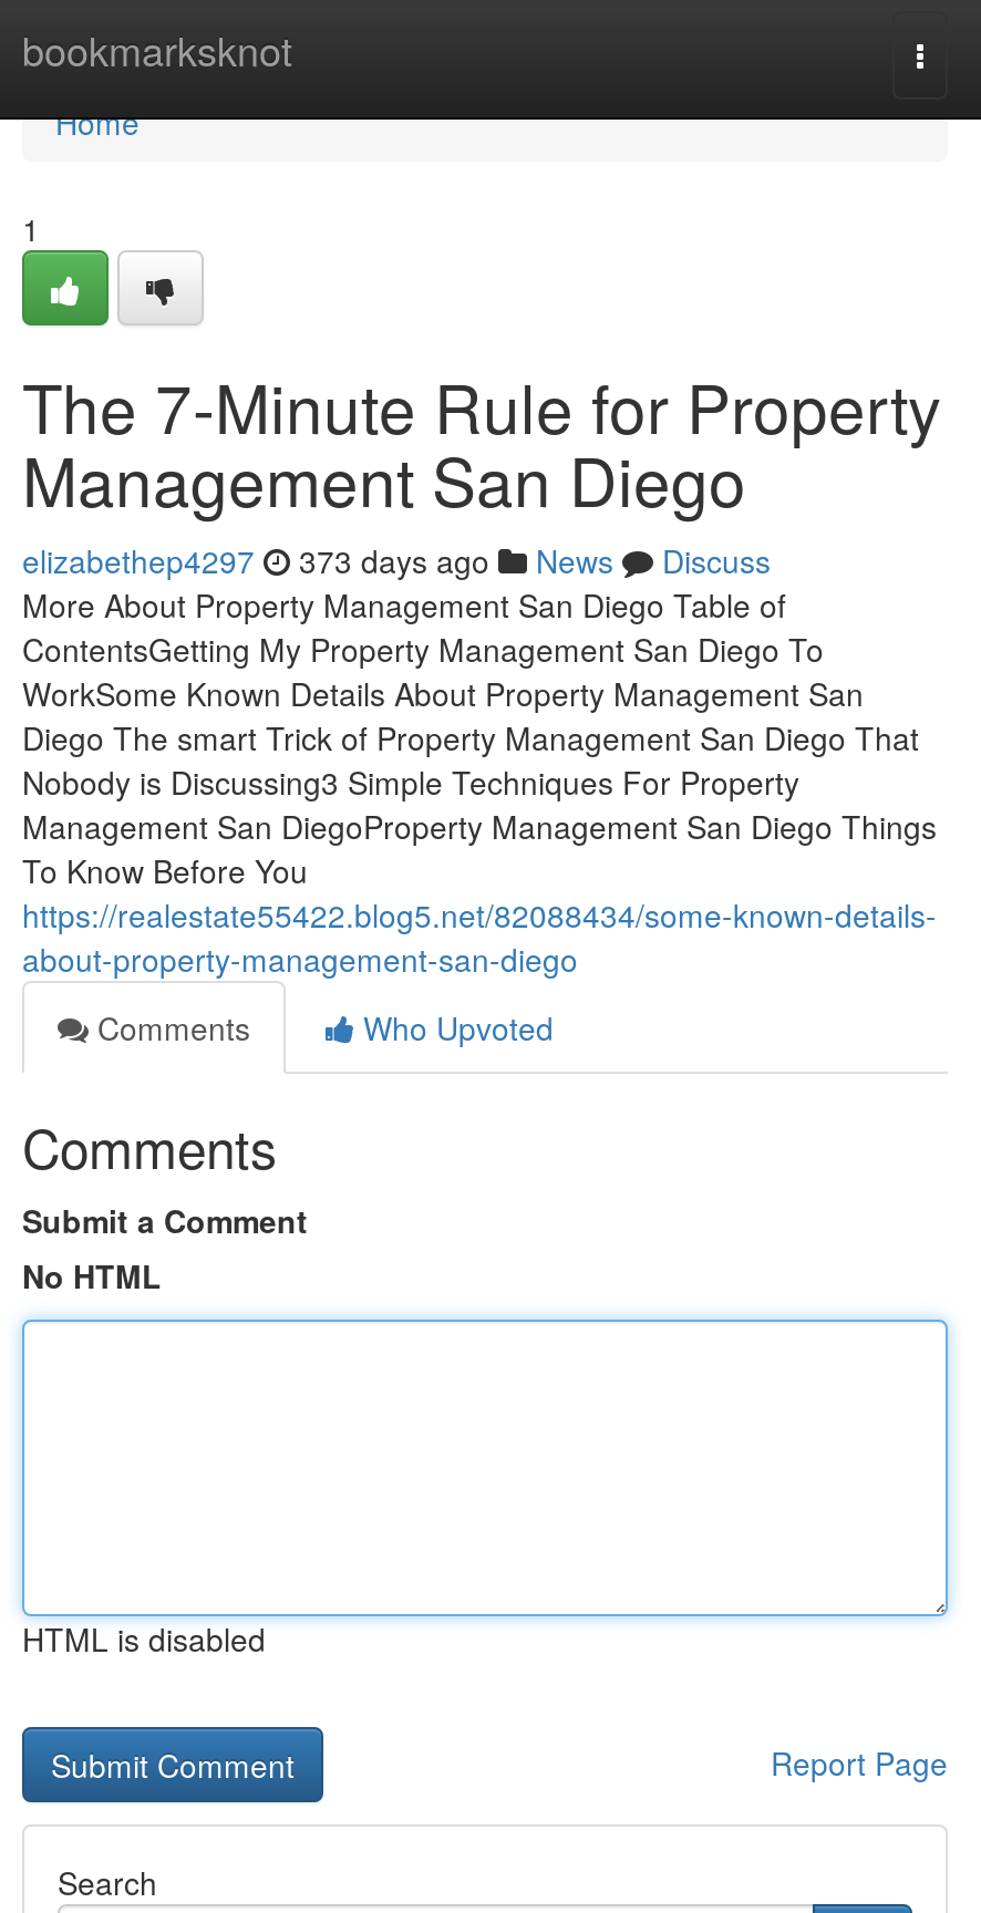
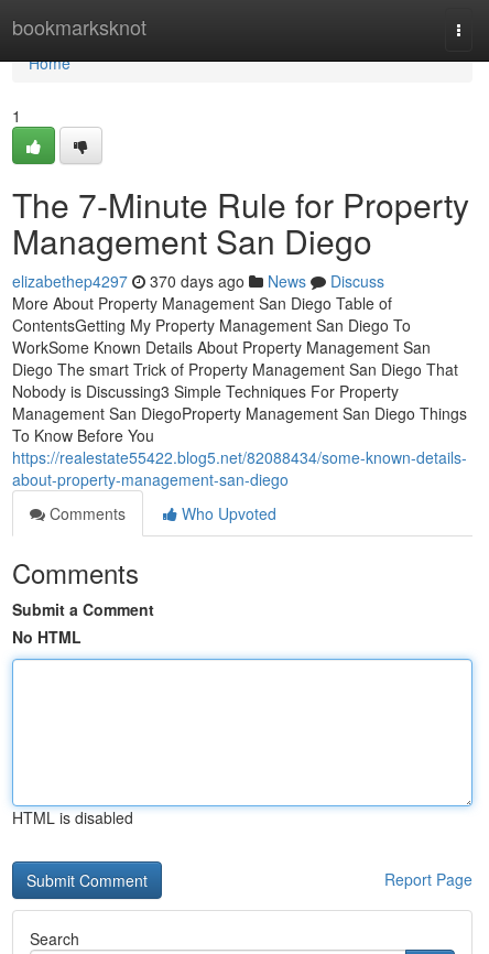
- elizabethep4297 373 days ago News Discuss
+ elizabethep4297 370 days ago News Discuss
